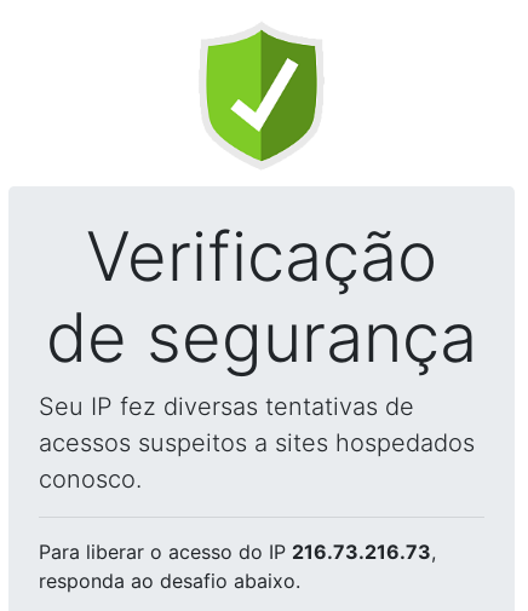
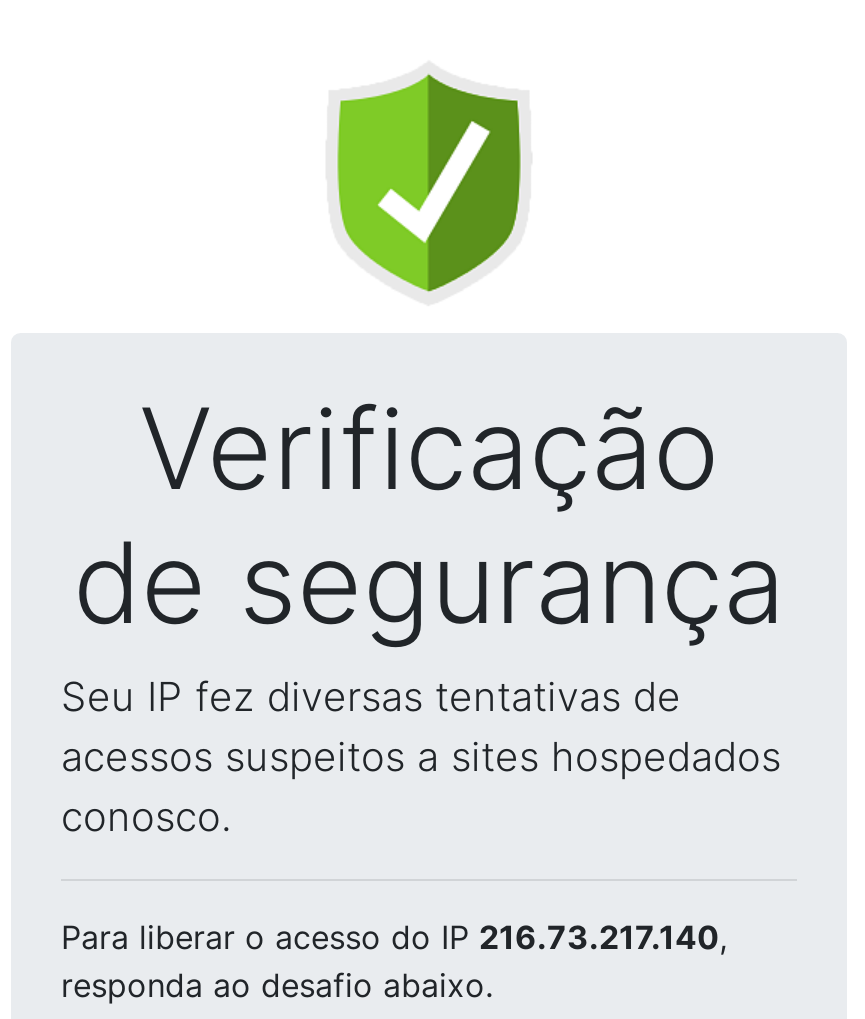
- Para liberar o acesso do IP 216.73.216.73,
+ Para liberar o acesso do IP 216.73.217.140,
